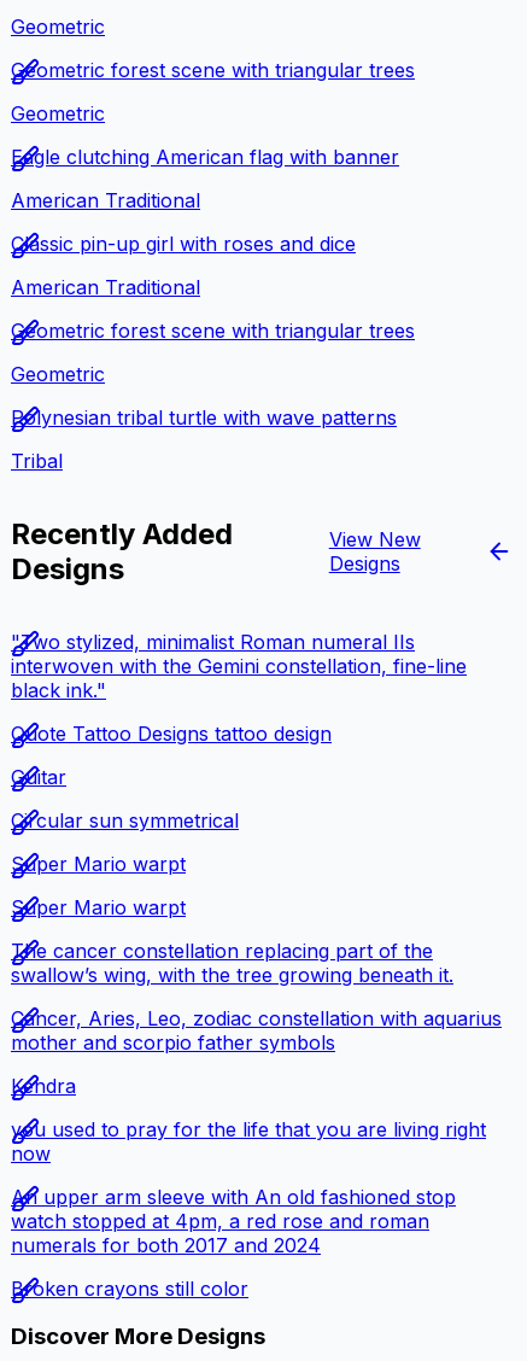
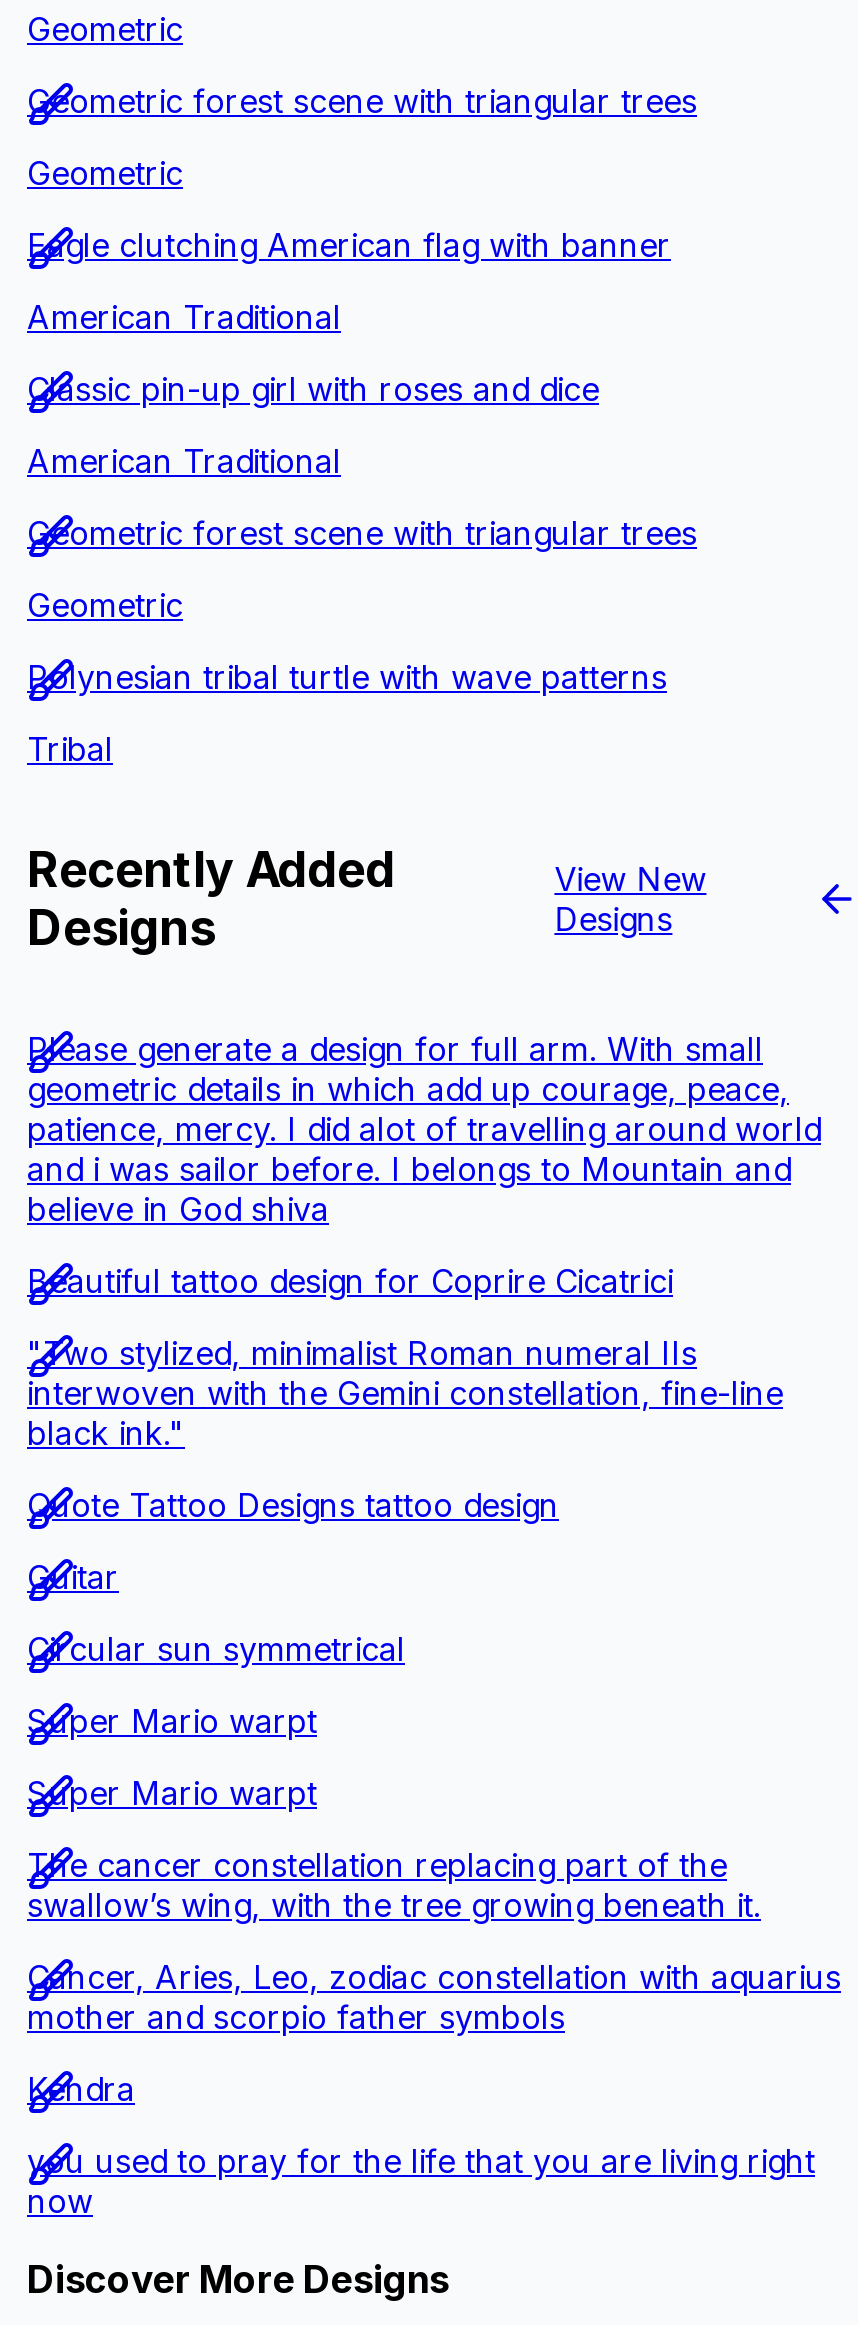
+ Please generate a design for full arm. With small
+ geometric details in which add up courage, peace,
+ patience, mercy. I did alot of travelling around world
+ and i was sailor before. I belongs to Mountain and
+ believe in God shiva
+ Beautiful tattoo design for Coprire Cicatrici

moved down: "Two stylized, minimalist Roman numeral IIs | interwoven with the Gemini constellation, fine-line | black ink." | ... | you used to pray for the life that you are living right | now

- An upper arm sleeve with An old fashioned stop
- watch stopped at 4pm, a red rose and roman
- numerals for both 2017 and 2024
- Broken crayons still color
